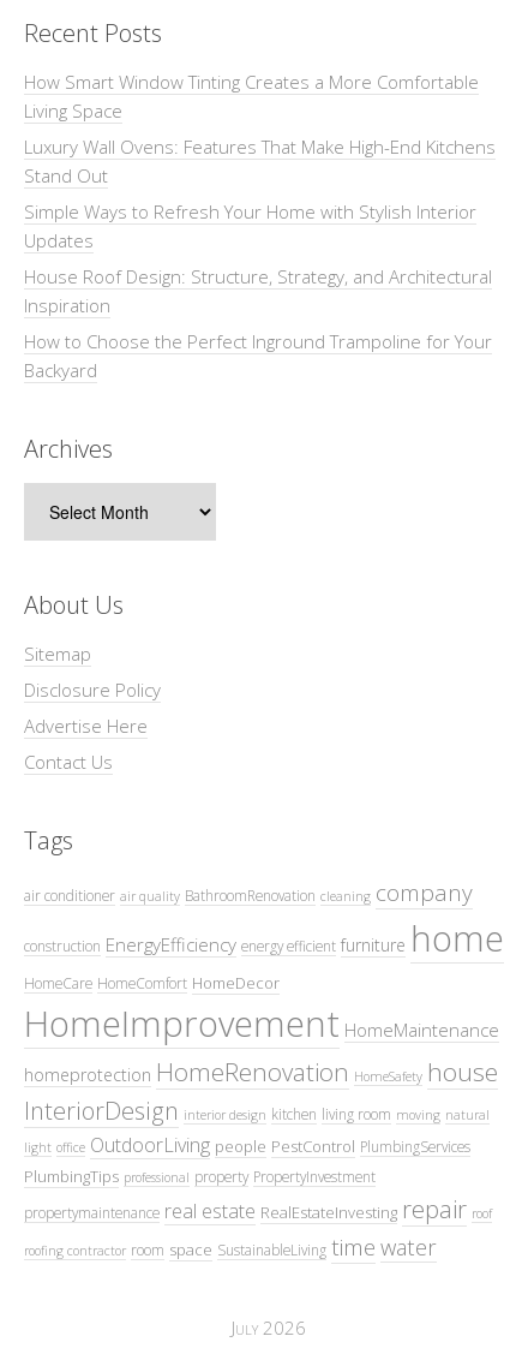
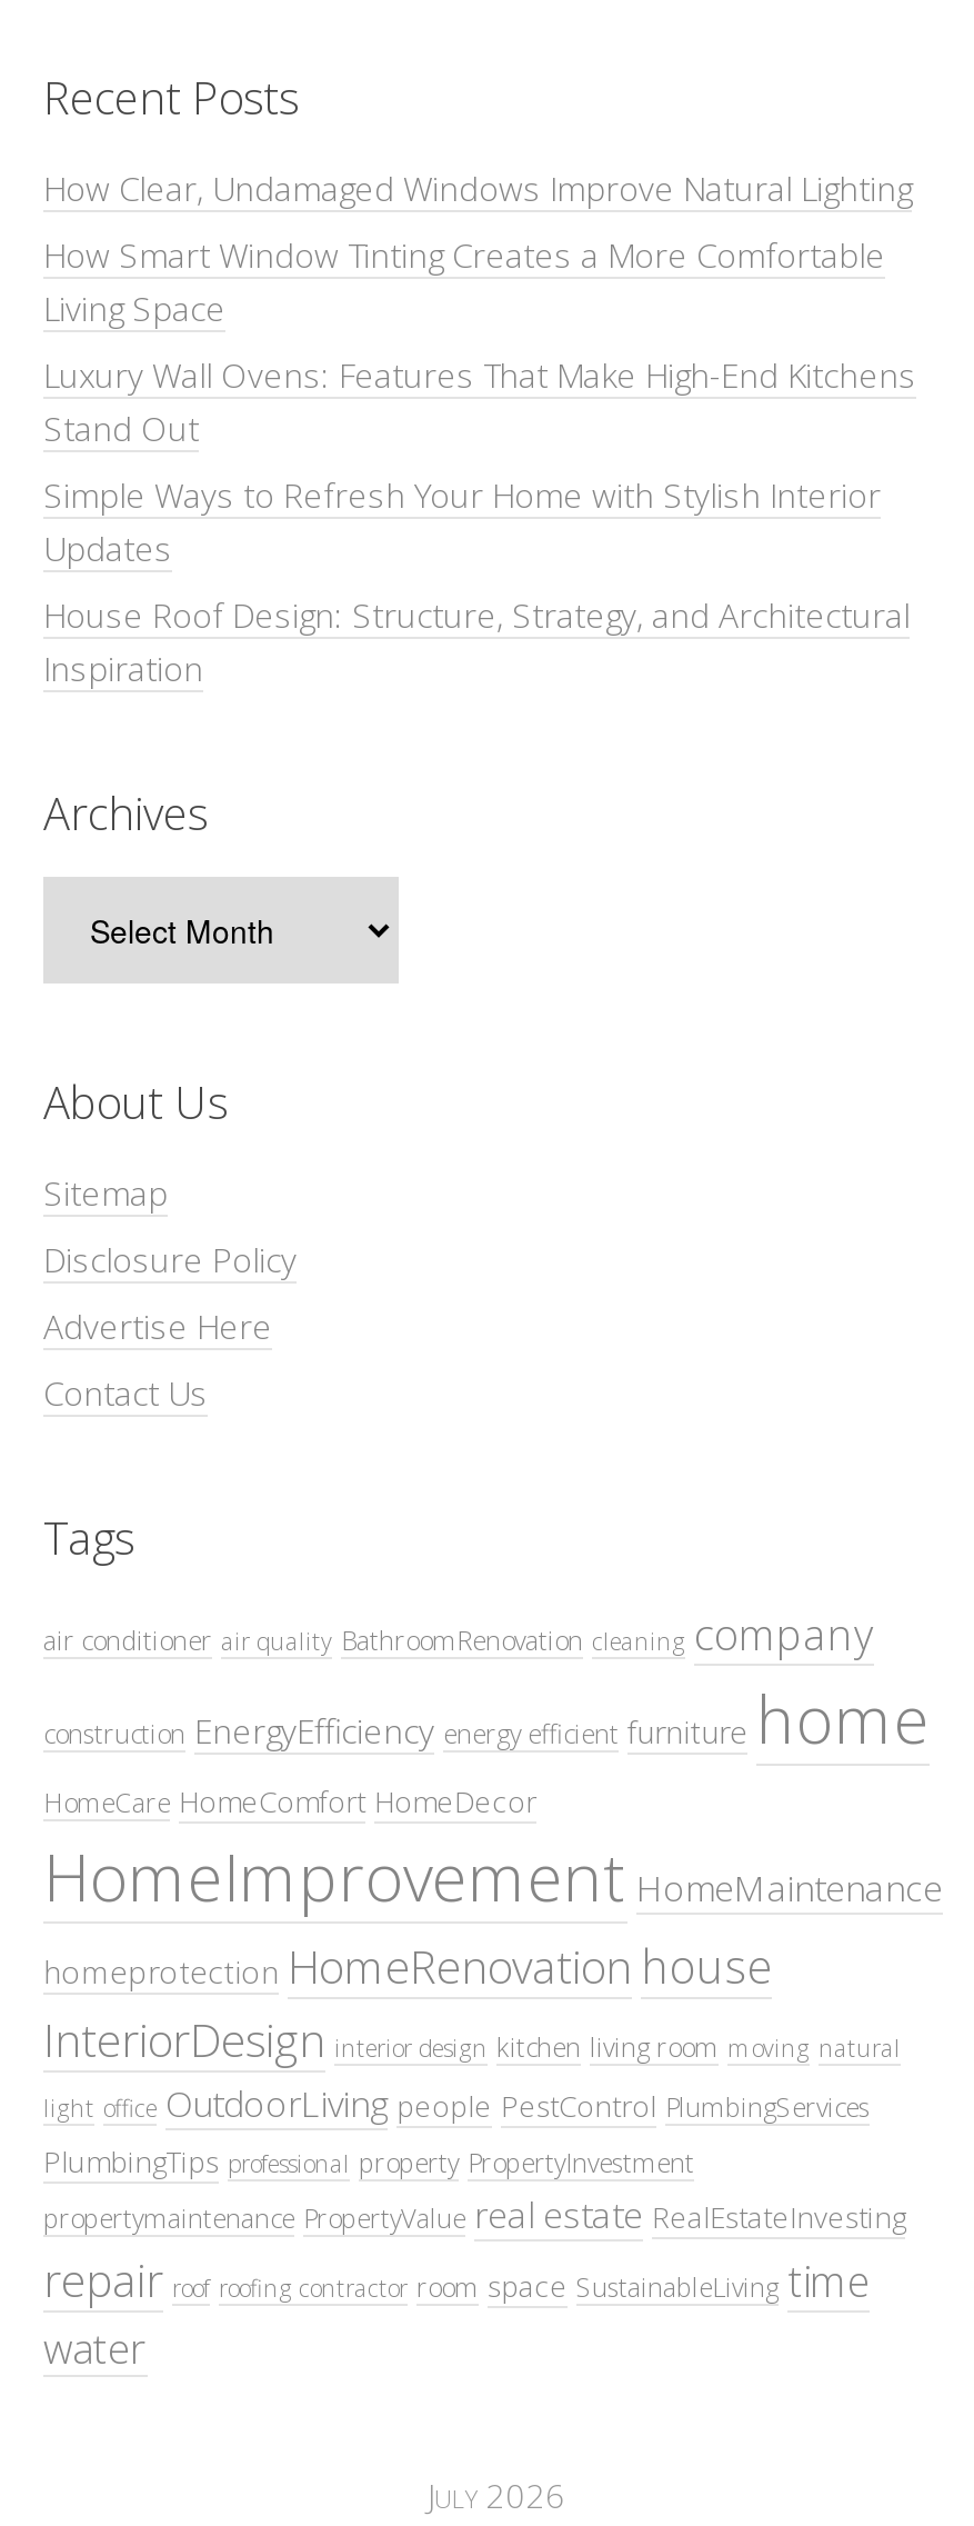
+ How Clear, Undamaged Windows Improve Natural Lighting

moved down: How Smart Window Tinting Creates a More Comfortable | Living Space | Luxury Wall Ovens: Features That Make High-End Kitchens | Stand Out | Simple Ways to Refresh Your Home with Stylish Interior | Updates | House Roof Design: Structure, Strategy, and Architectural | Inspiration

- How to Choose the Perfect Inground Trampoline for Your
- Backyard

moved up: Archives | About Us | Sitemap | ... | HomeCare HomeComfort HomeDecor | HomeImprovement HomeMaintenance

- homeprotection HomeRenovation HomeSafety house
+ homeprotection HomeRenovation house

moved up: InteriorDesign interior design kitchen living room moving natural | light office OutdoorLiving people PestControl PlumbingServices | PlumbingTips professional property PropertyInvestment

- propertymaintenance real estate RealEstateInvesting repair roof
- roofing contractor room space SustainableLiving time water
+ propertymaintenance PropertyValue real estate RealEstateInvesting
+ repair roof roofing contractor room space SustainableLiving time
+ water
